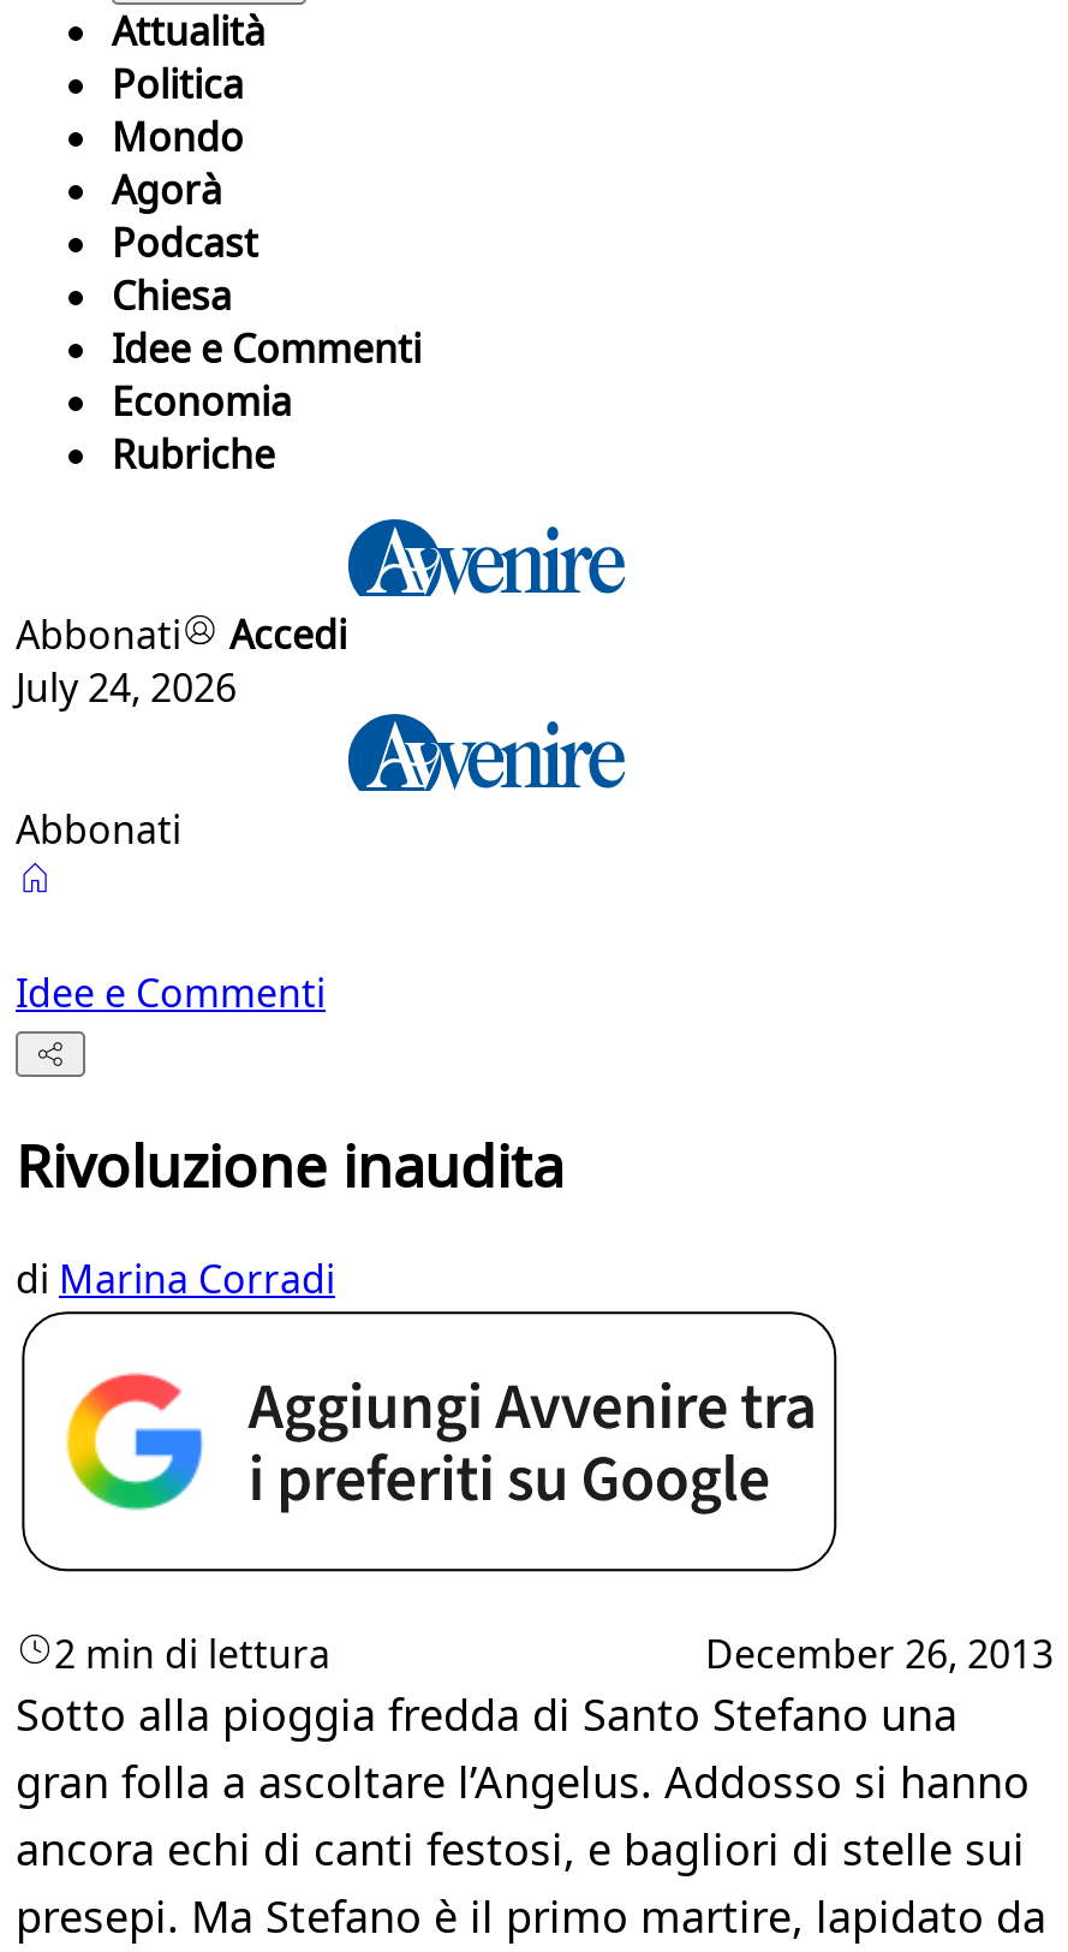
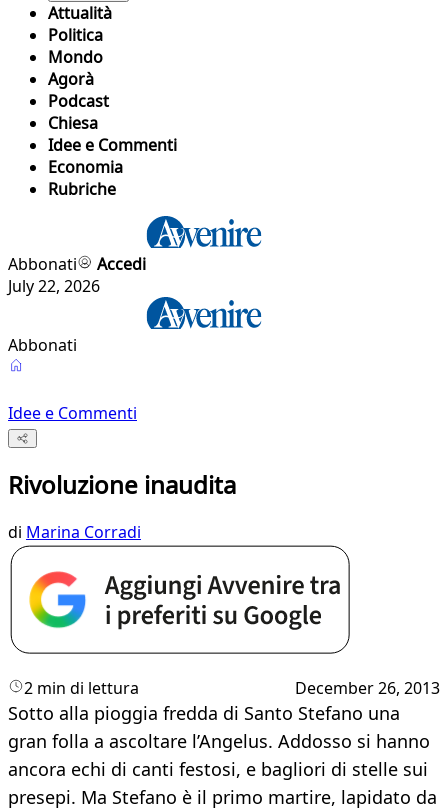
- July 24, 2026
+ July 22, 2026
